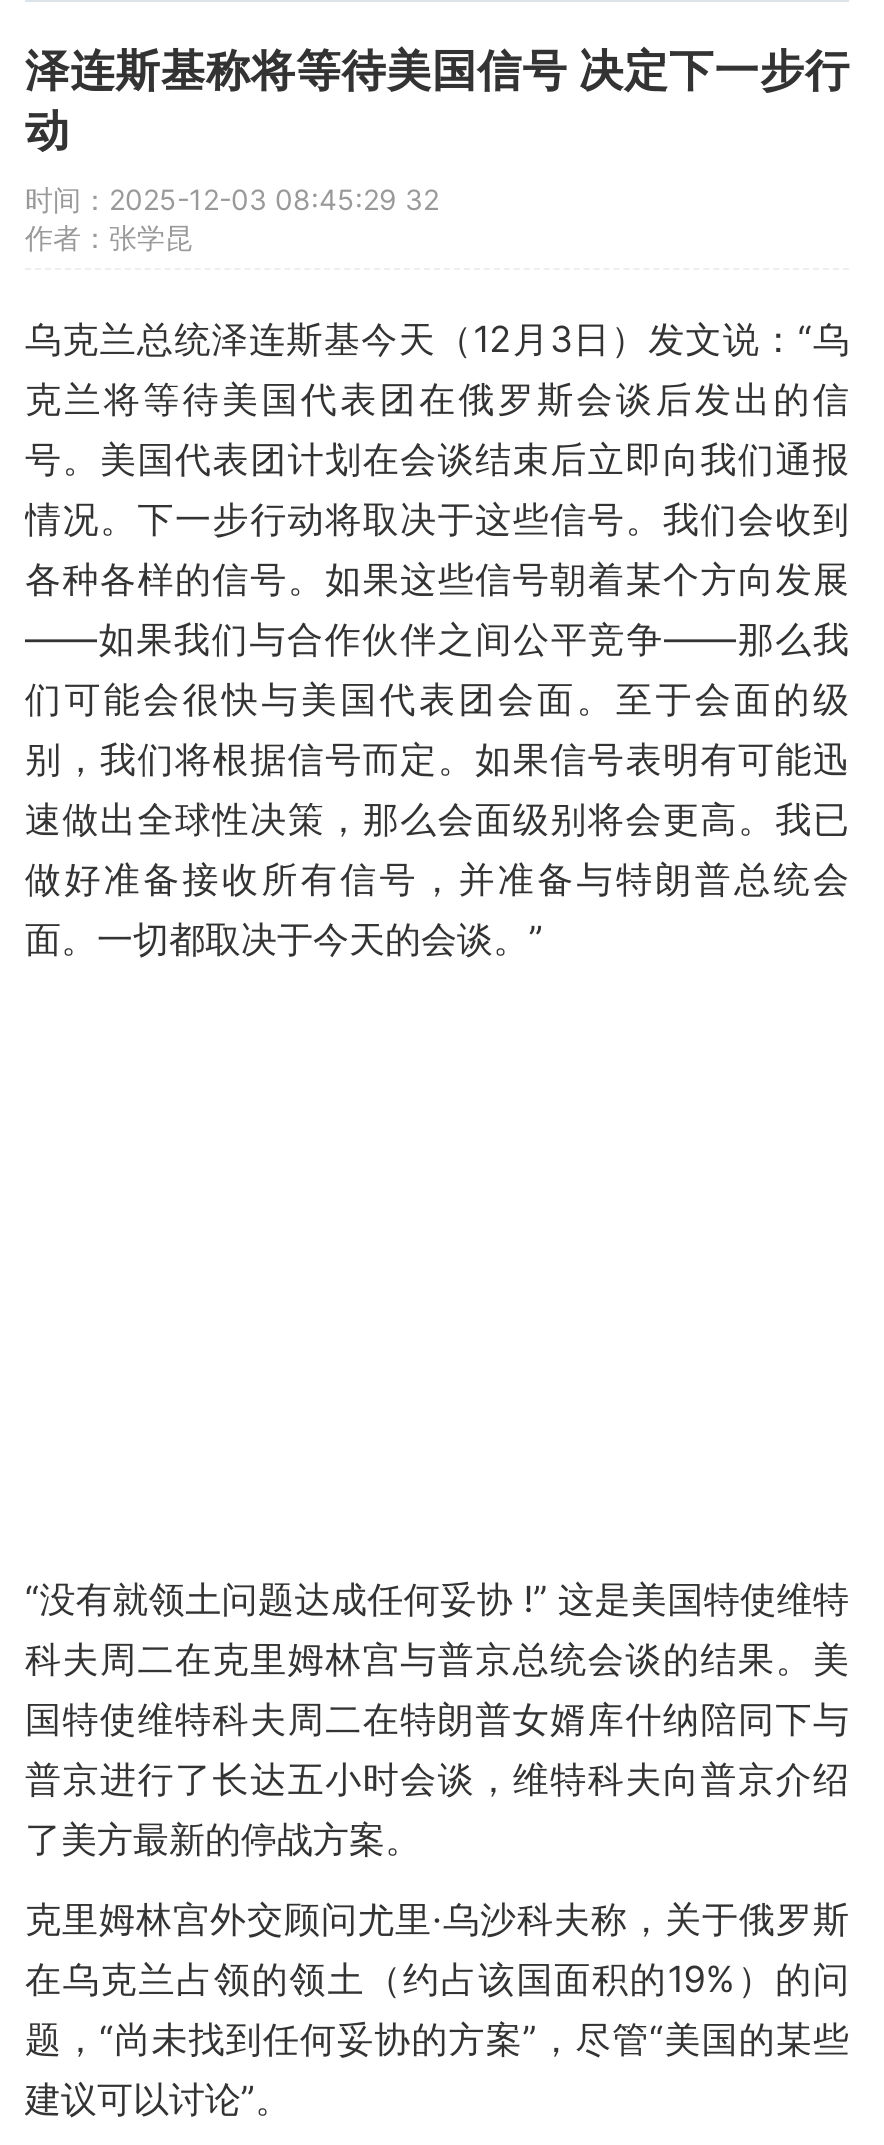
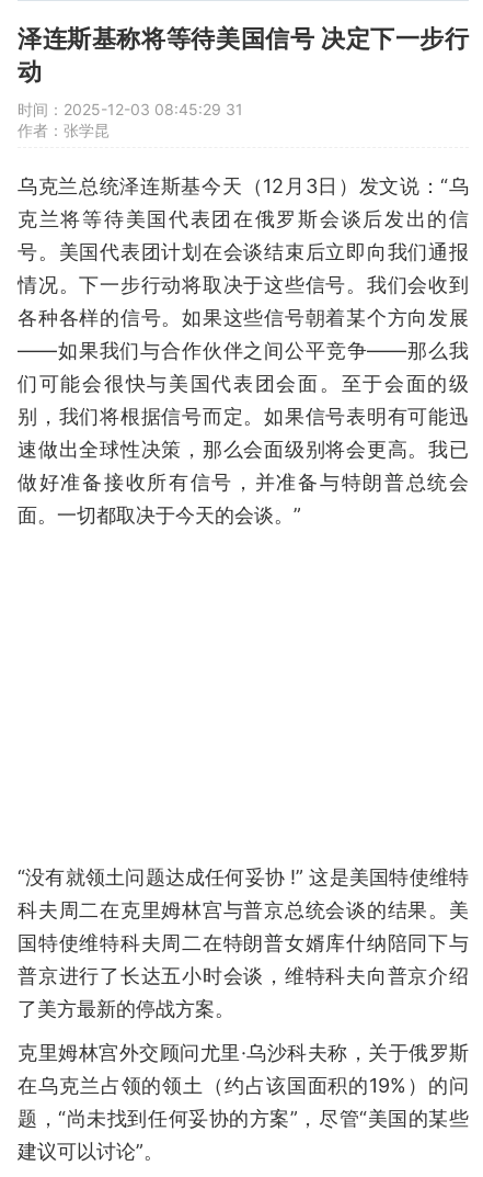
- 时间：2025-12-03 08:45:29 32
+ 时间：2025-12-03 08:45:29 31
